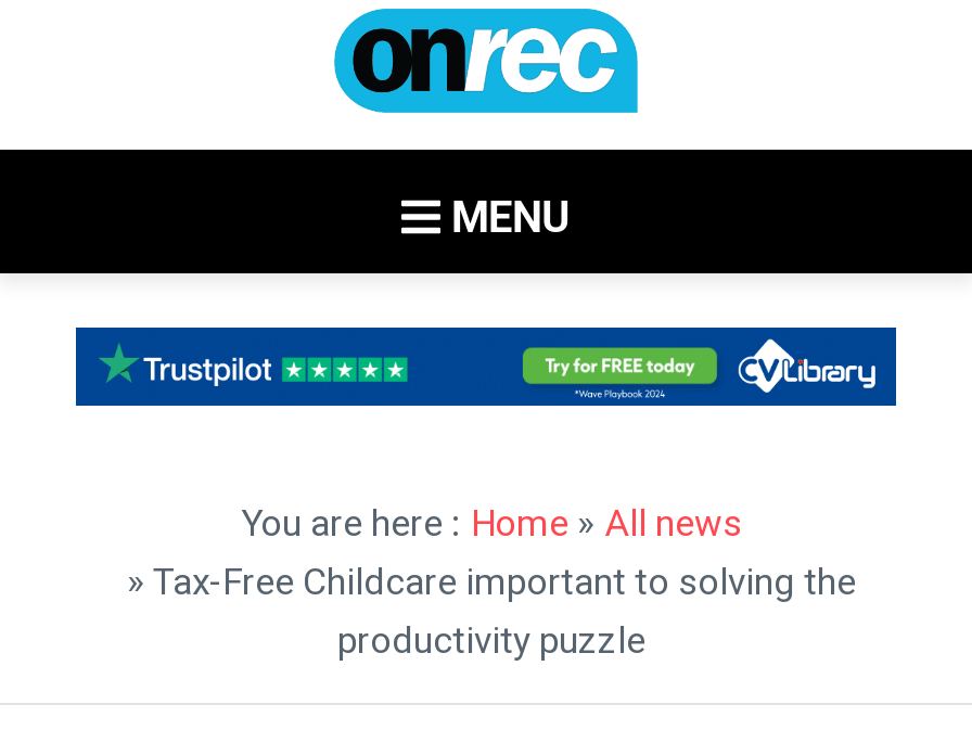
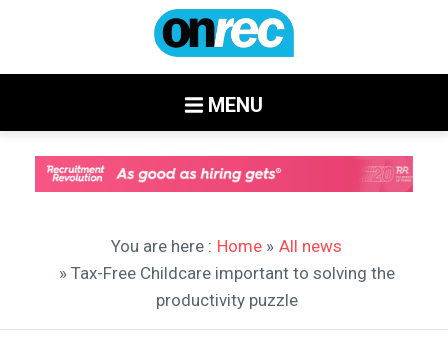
- [image]
+ [image]
